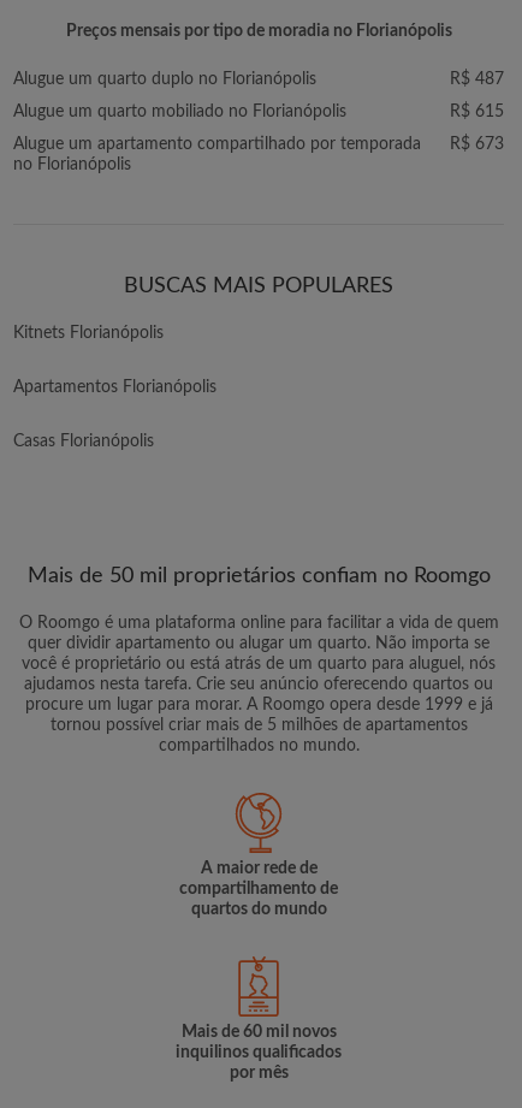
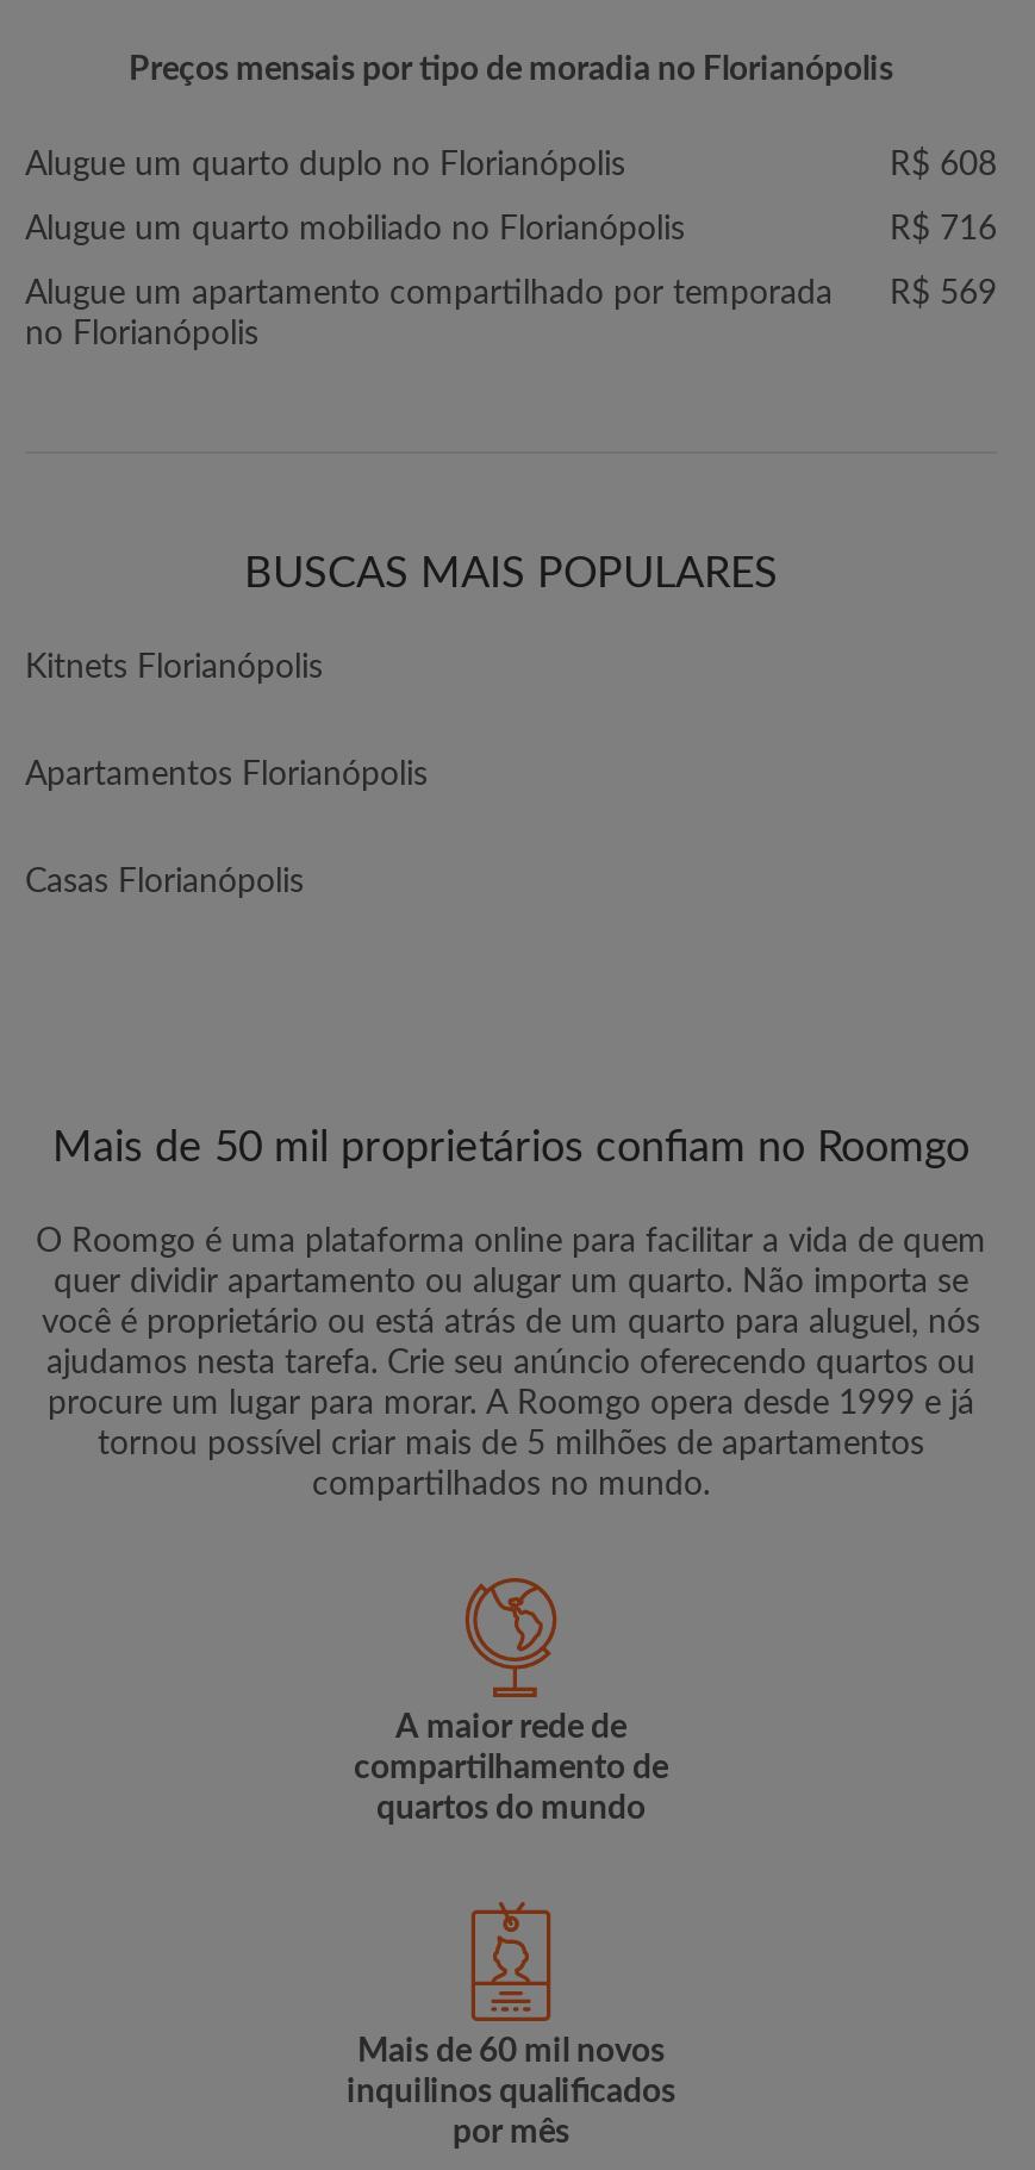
- R$ 487
+ R$ 608

- R$ 615
+ R$ 716

- Alugue um apartamento compartilhado por temporada R$ 673
+ Alugue um apartamento compartilhado por temporada R$ 569
